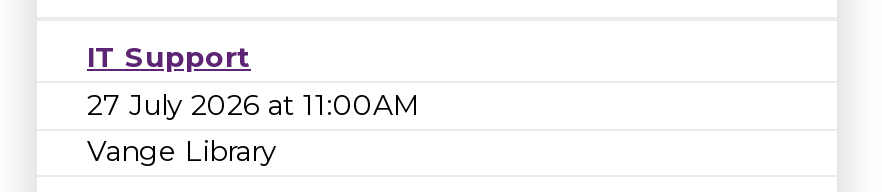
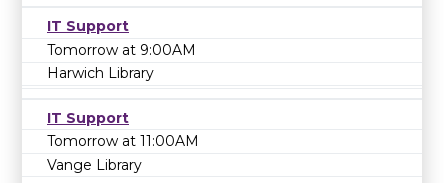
- 27 July 2026 at 11:00AM
+ Tomorrow at 9:00AM
+ Harwich Library
+ IT Support
+ Tomorrow at 11:00AM
